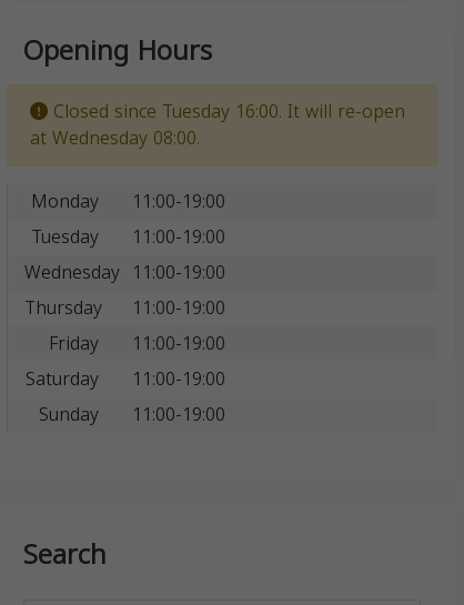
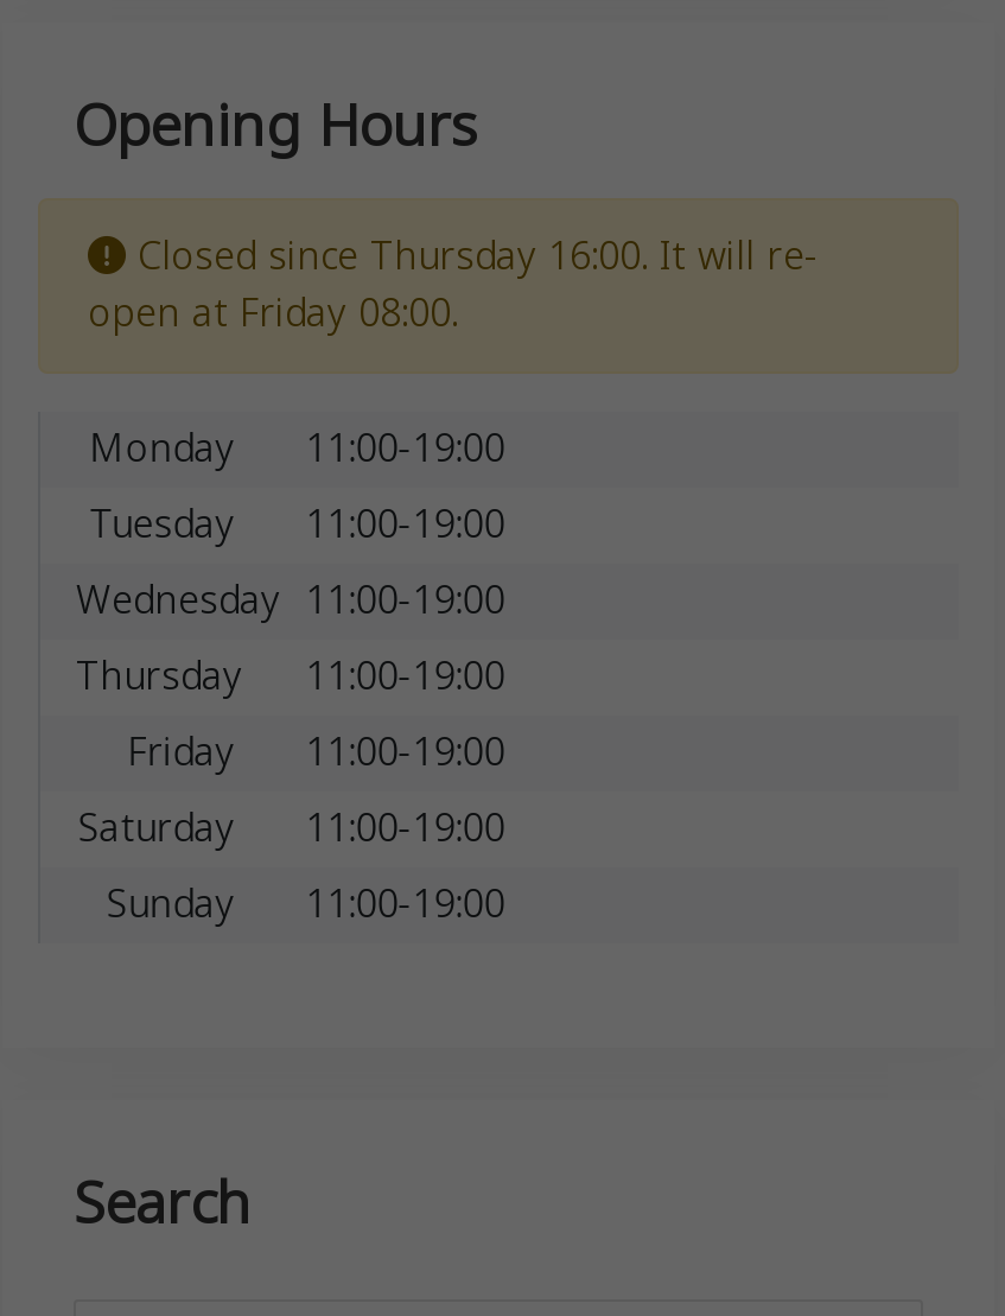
- Closed since Tuesday 16:00. It will re-open
- at Wednesday 08:00.
+ Closed since Thursday 16:00. It will re-
+ open at Friday 08:00.
